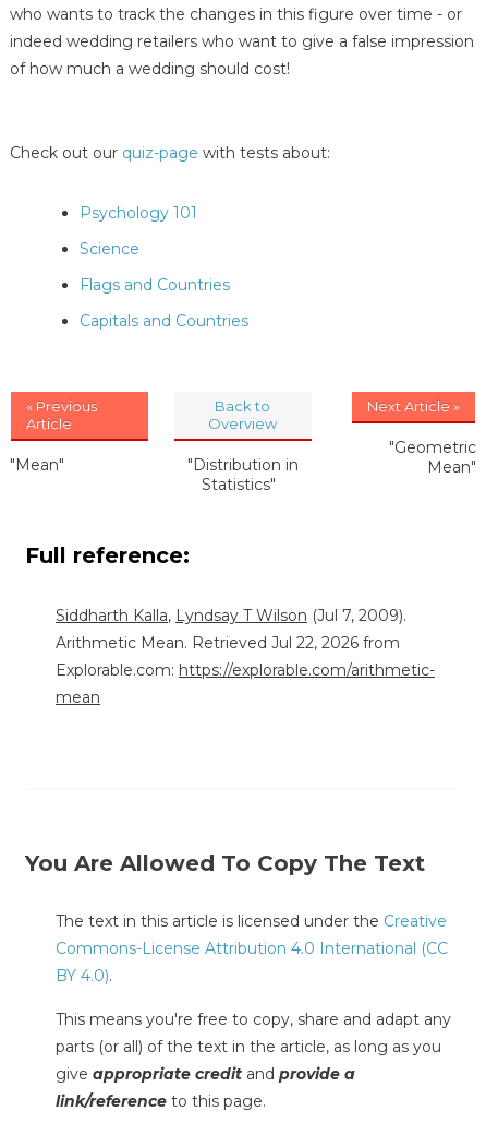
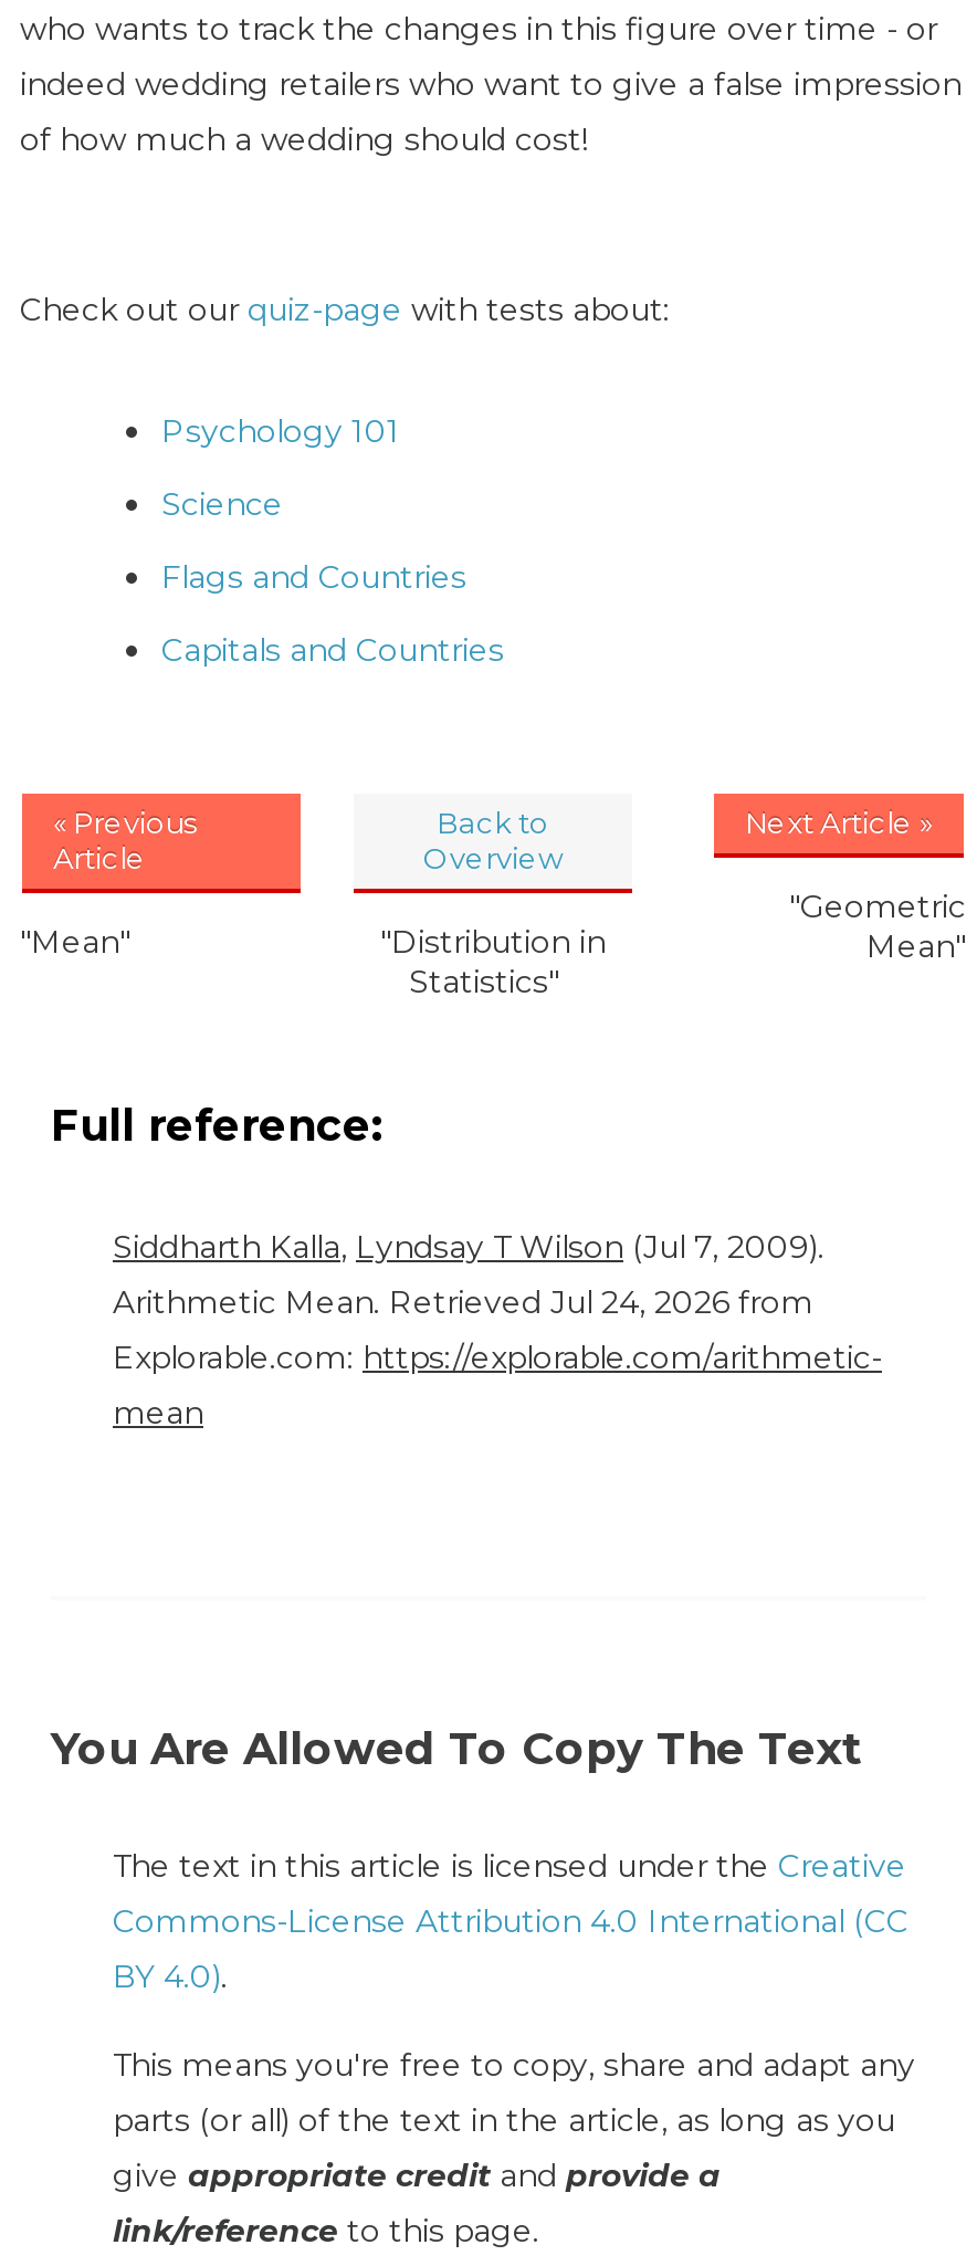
- Arithmetic Mean. Retrieved Jul 22, 2026 from
+ Arithmetic Mean. Retrieved Jul 24, 2026 from
